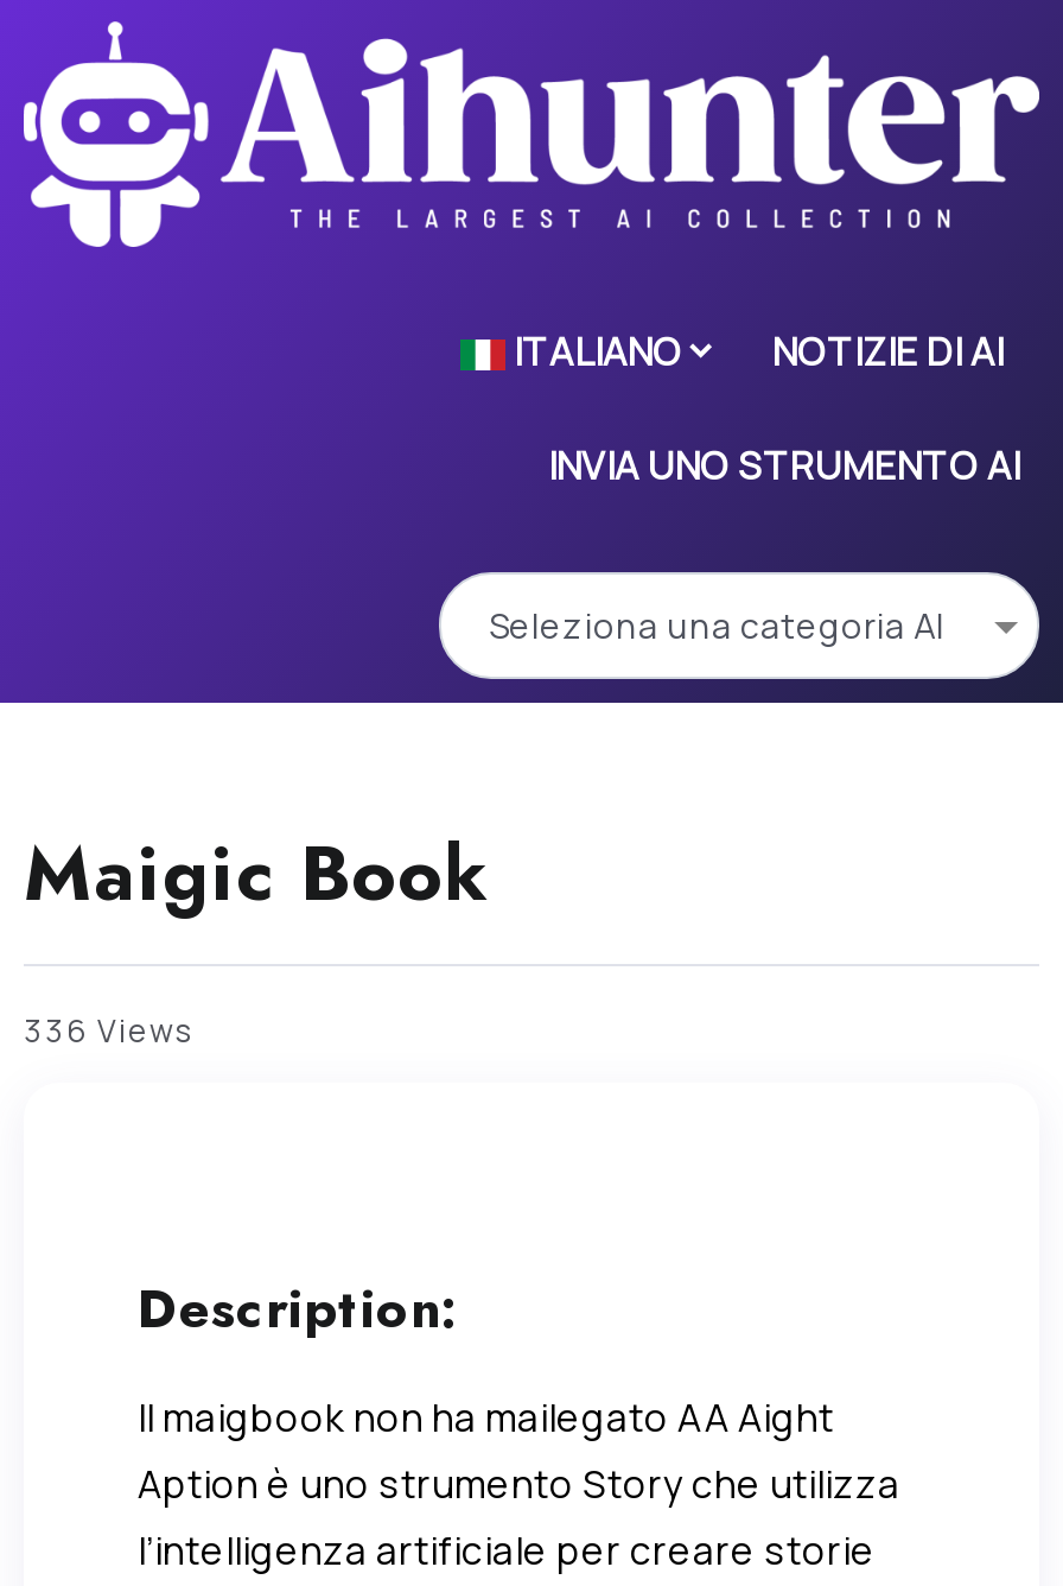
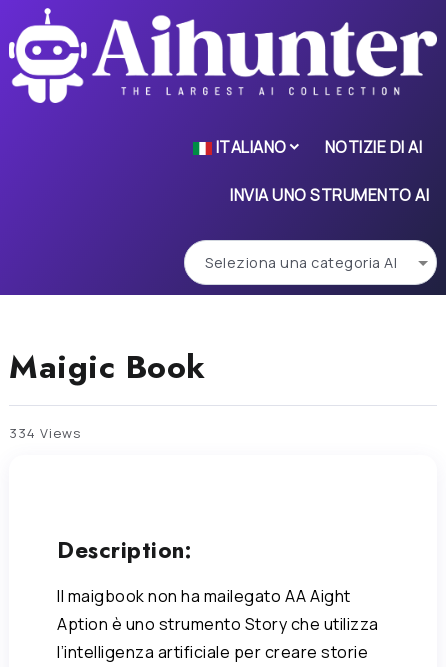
- 336 Views
+ 334 Views
